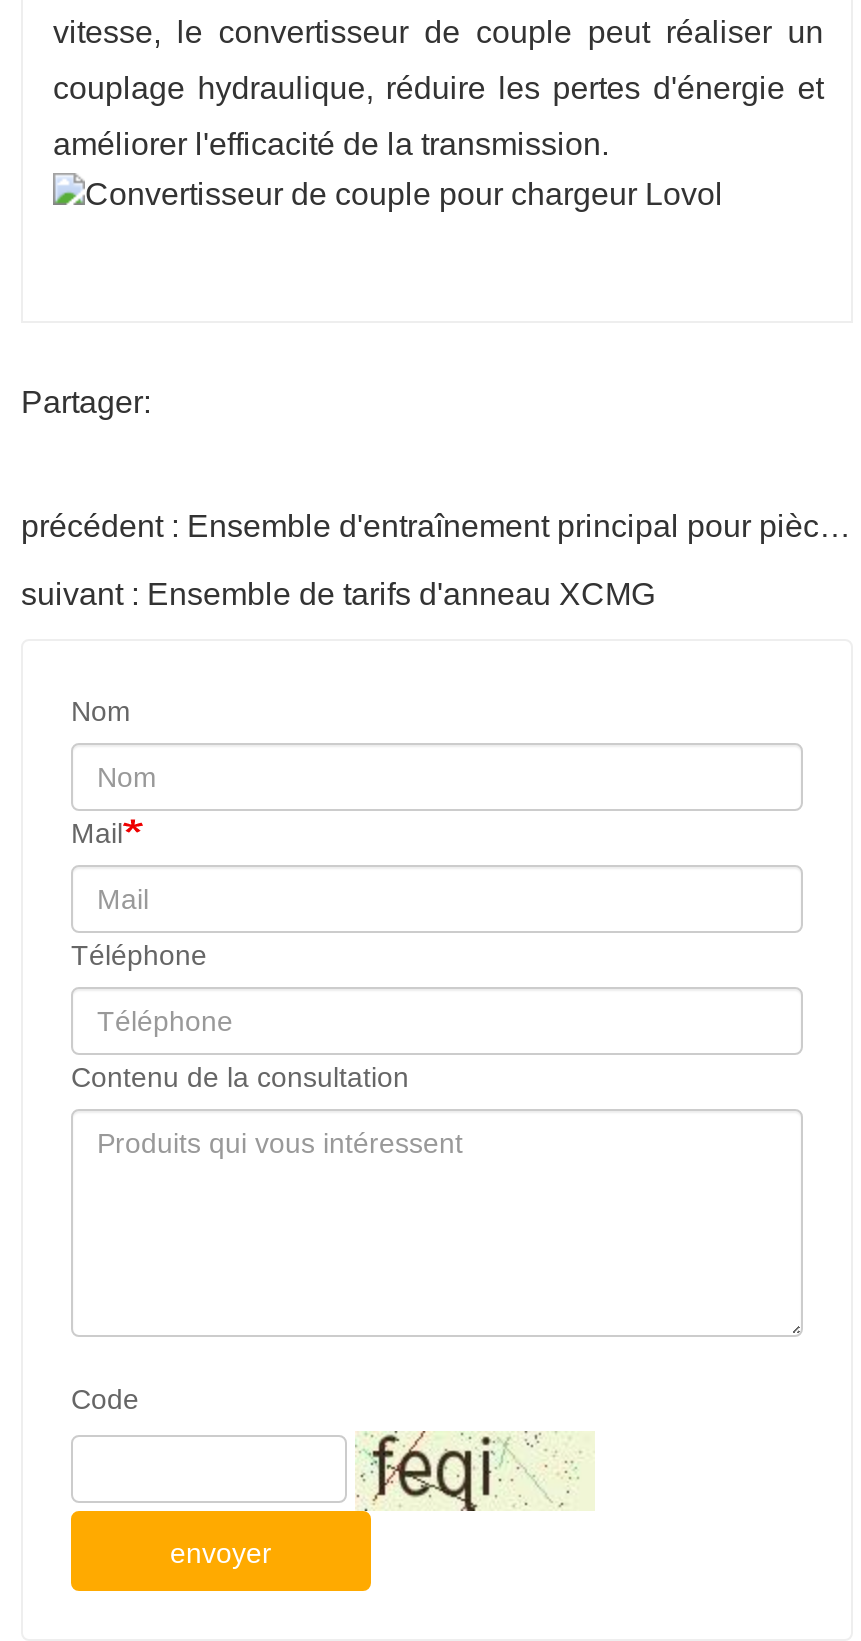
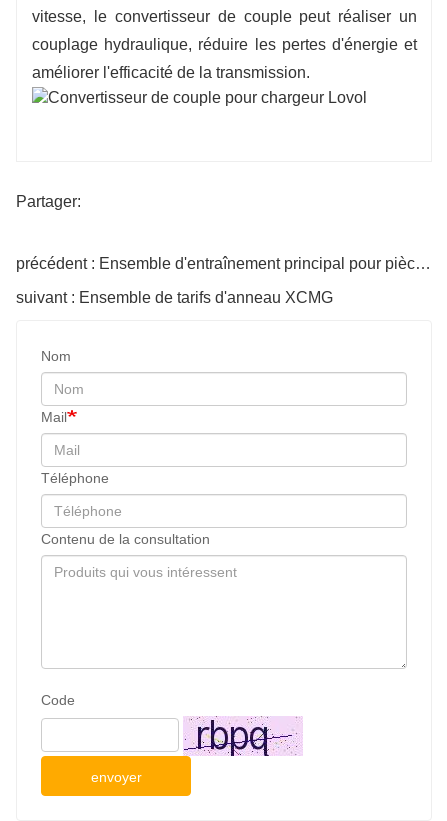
- [image]
+ [image]
